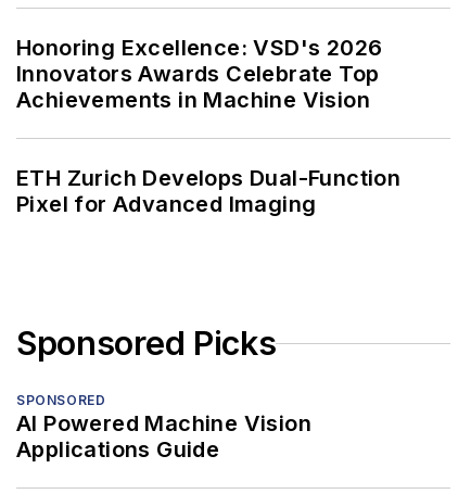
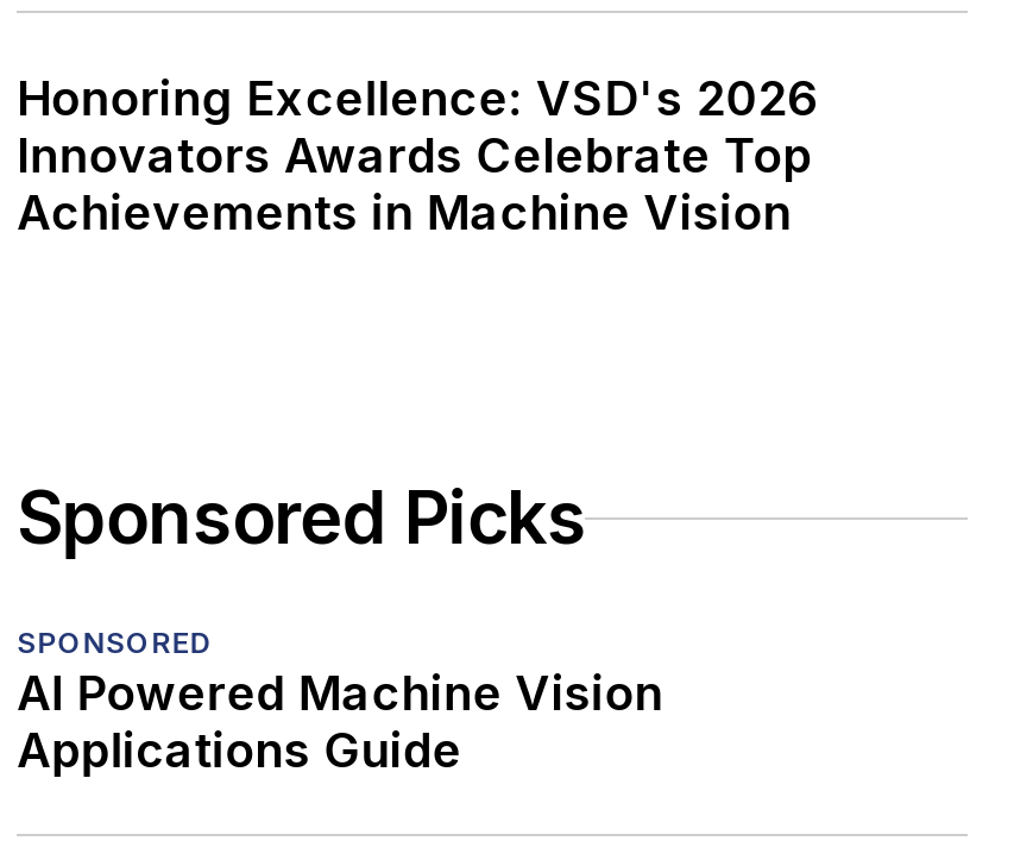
- ETH Zurich Develops Dual-Function
- Pixel for Advanced Imaging
